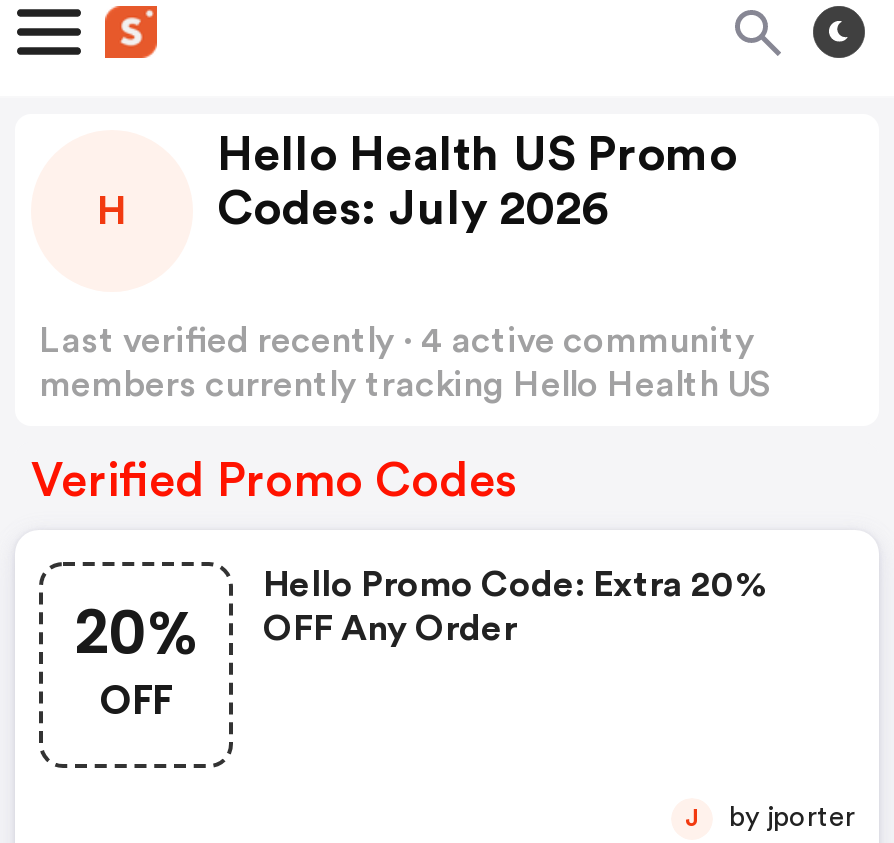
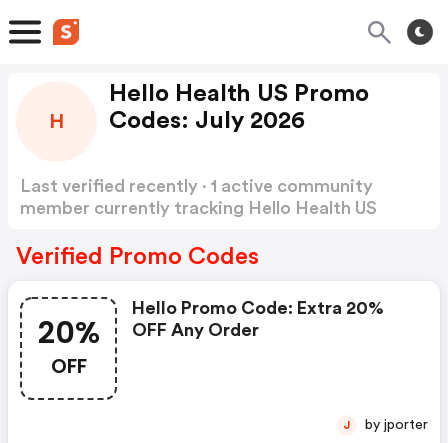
- Last verified recently · 4 active community
+ Last verified recently · 1 active community

- members currently tracking Hello Health US
+ member currently tracking Hello Health US
